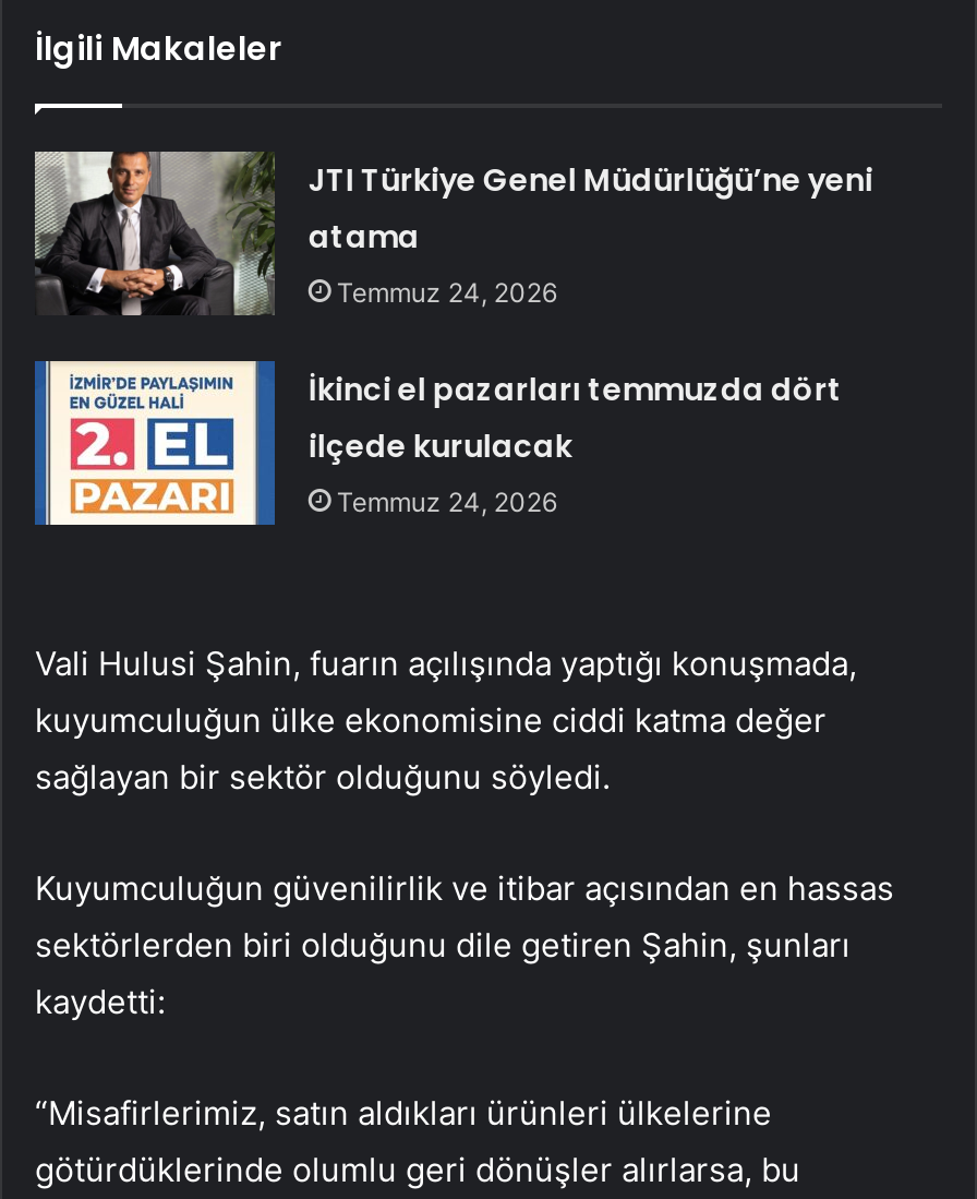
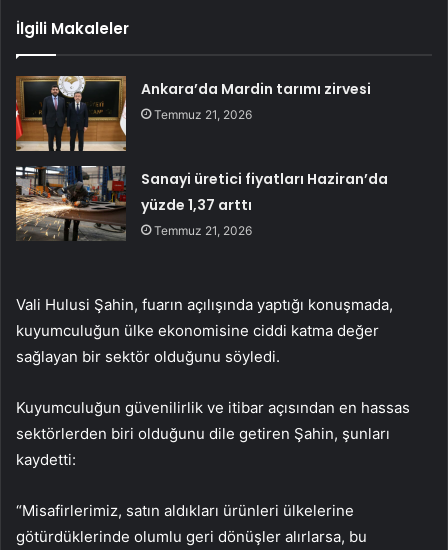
- [image]
- JTI Türkiye Genel Müdürlüğü’ne yeni
- atama
- Temmuz 24, 2026
+ [image]
+ Ankara’da Mardin tarımı zirvesi
+ Temmuz 21, 2026

- [image]
- İkinci el pazarları temmuzda dört
- ilçede kurulacak
- Temmuz 24, 2026
+ [image]
+ Sanayi üretici fiyatları Haziran’da
+ yüzde 1,37 arttı
+ Temmuz 21, 2026
